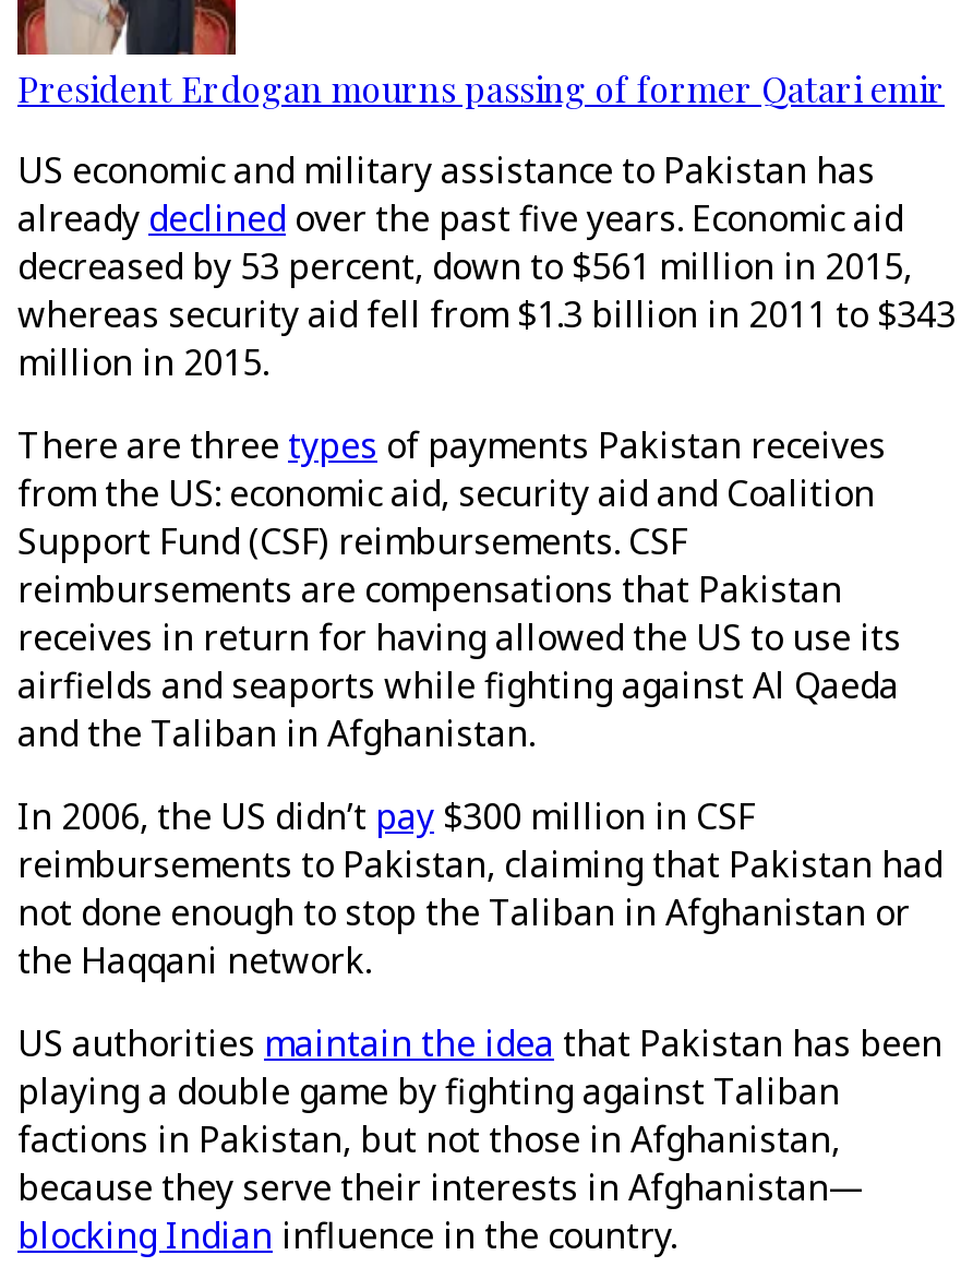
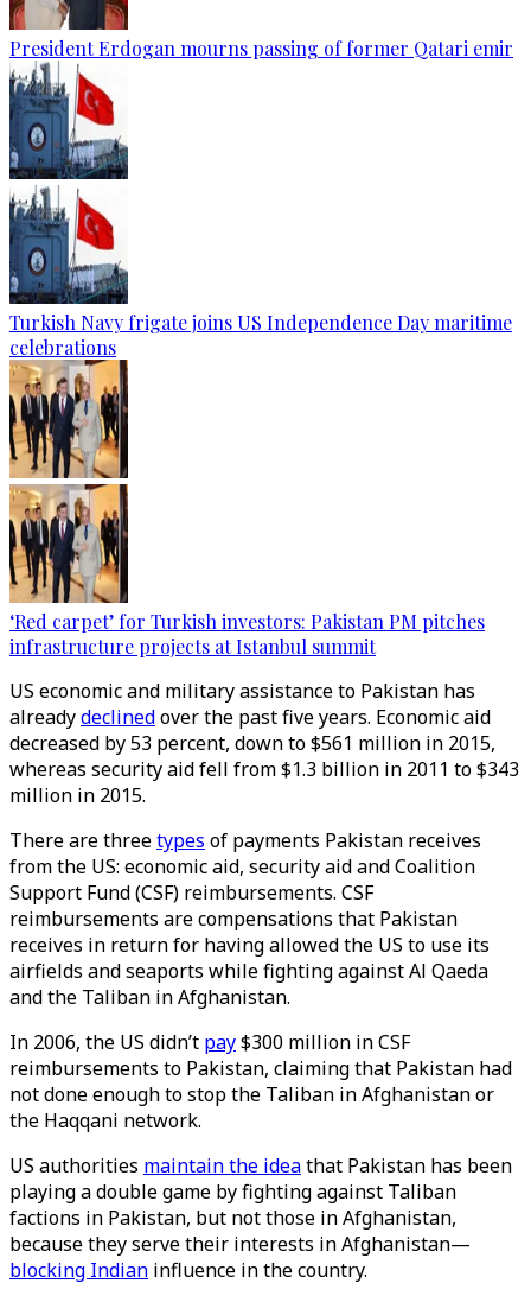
+ [image]
+ Turkish Navy frigate joins US Independence Day maritime
+ celebrations

+ [image]
+ ‘Red carpet’ for Turkish investors: Pakistan PM pitches
+ infrastructure projects at Istanbul summit
